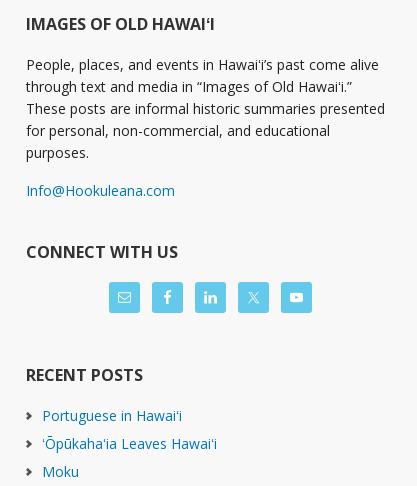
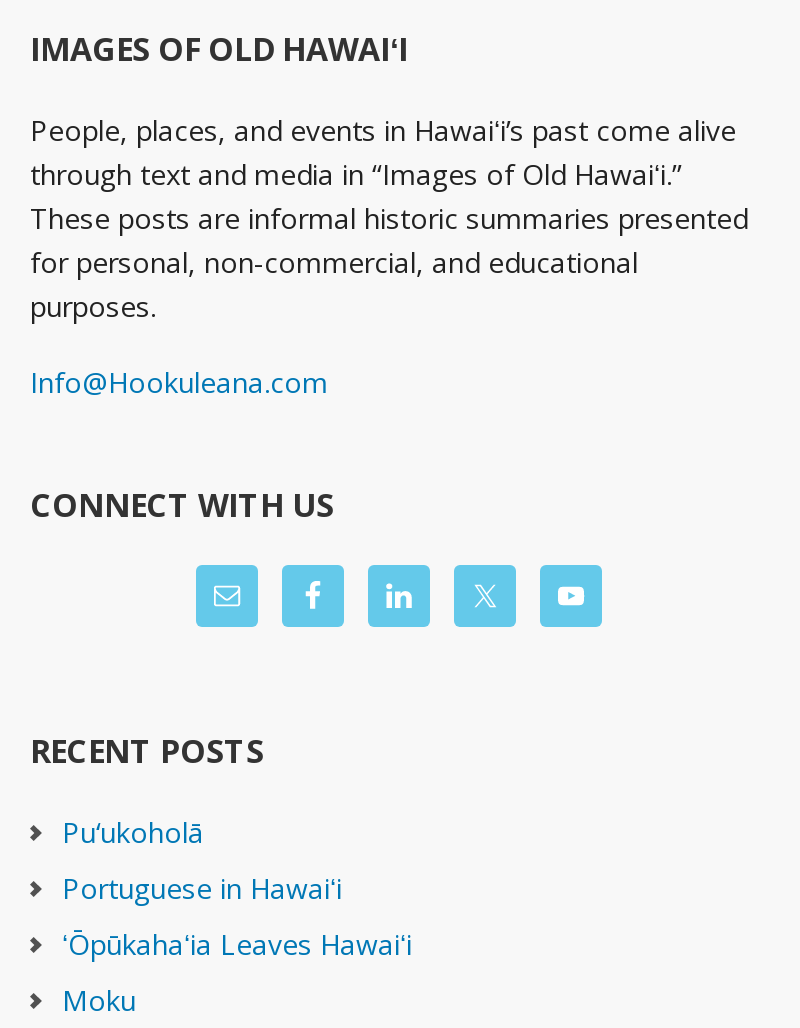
+ Pu‘ukoholā
